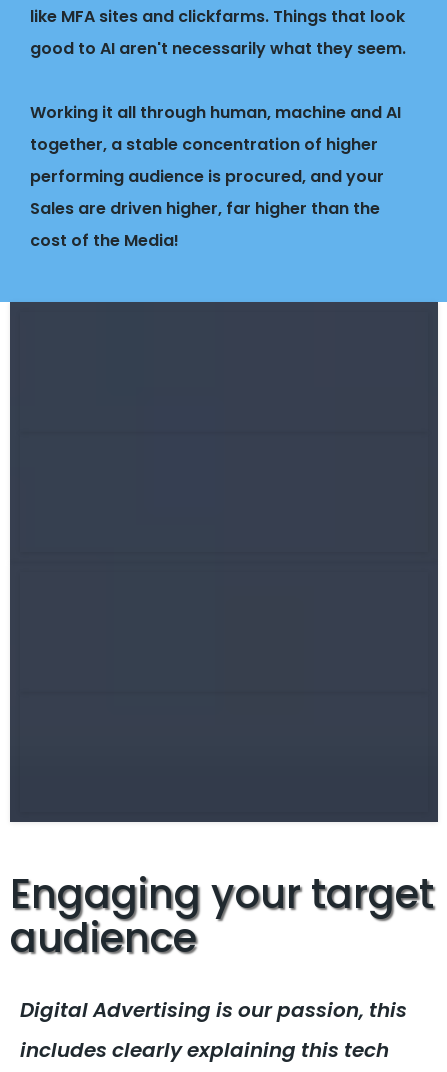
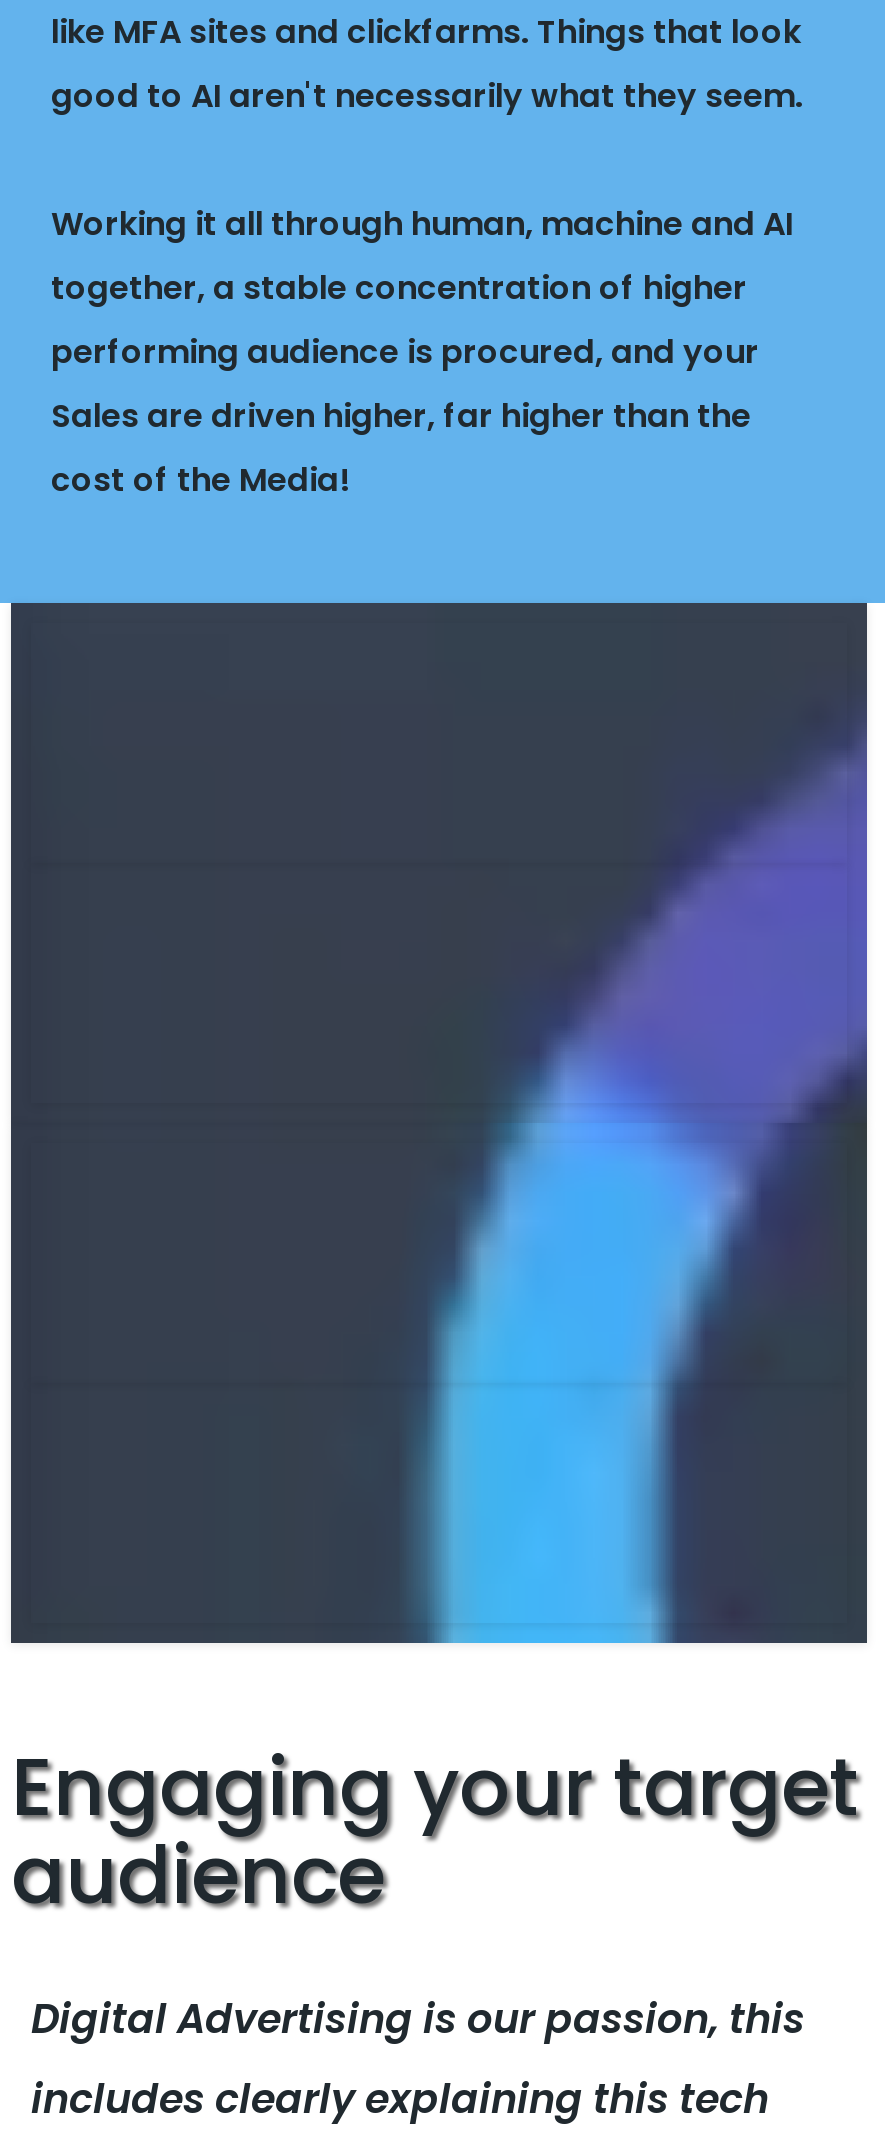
+ [image]
